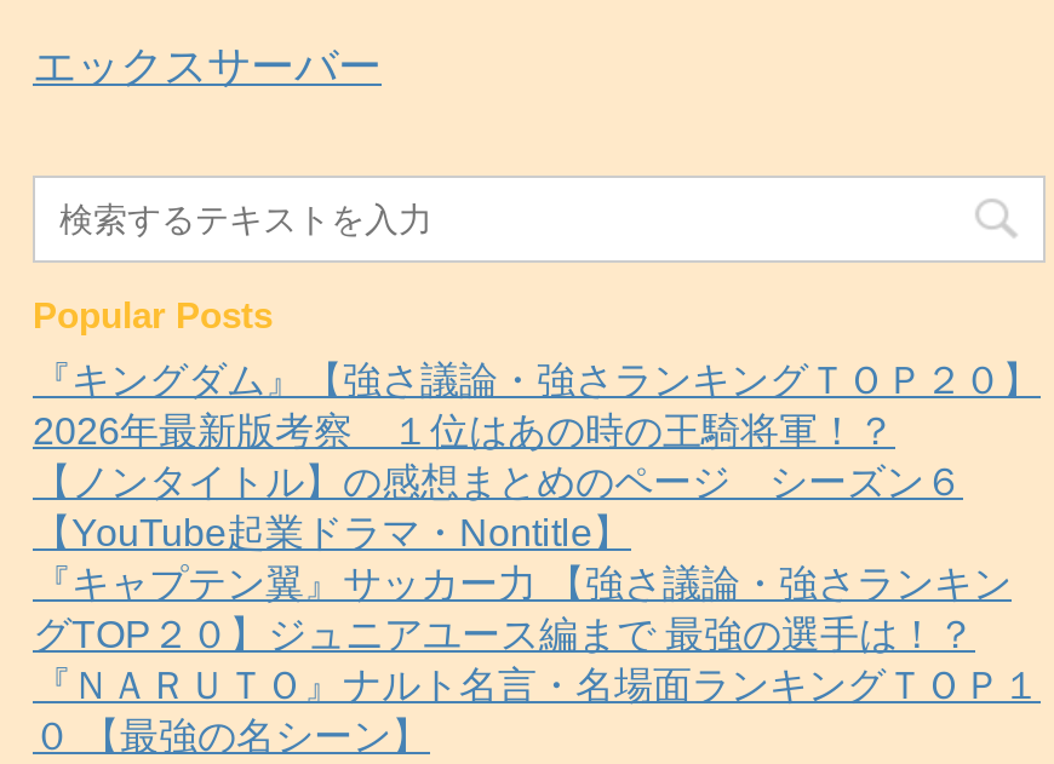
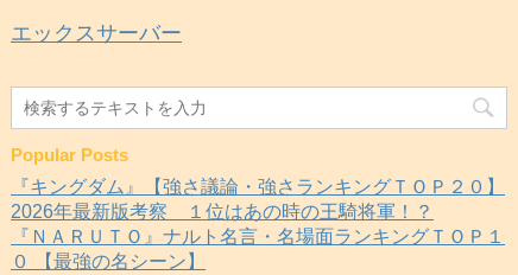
- 【ノンタイトル】の感想まとめのページ シーズン６
- 【YouTube起業ドラマ・Nontitle】
- 『キャプテン翼』サッカー力 【強さ議論・強さランキン
- グTOP２０】ジュニアユース編まで 最強の選手は！？
